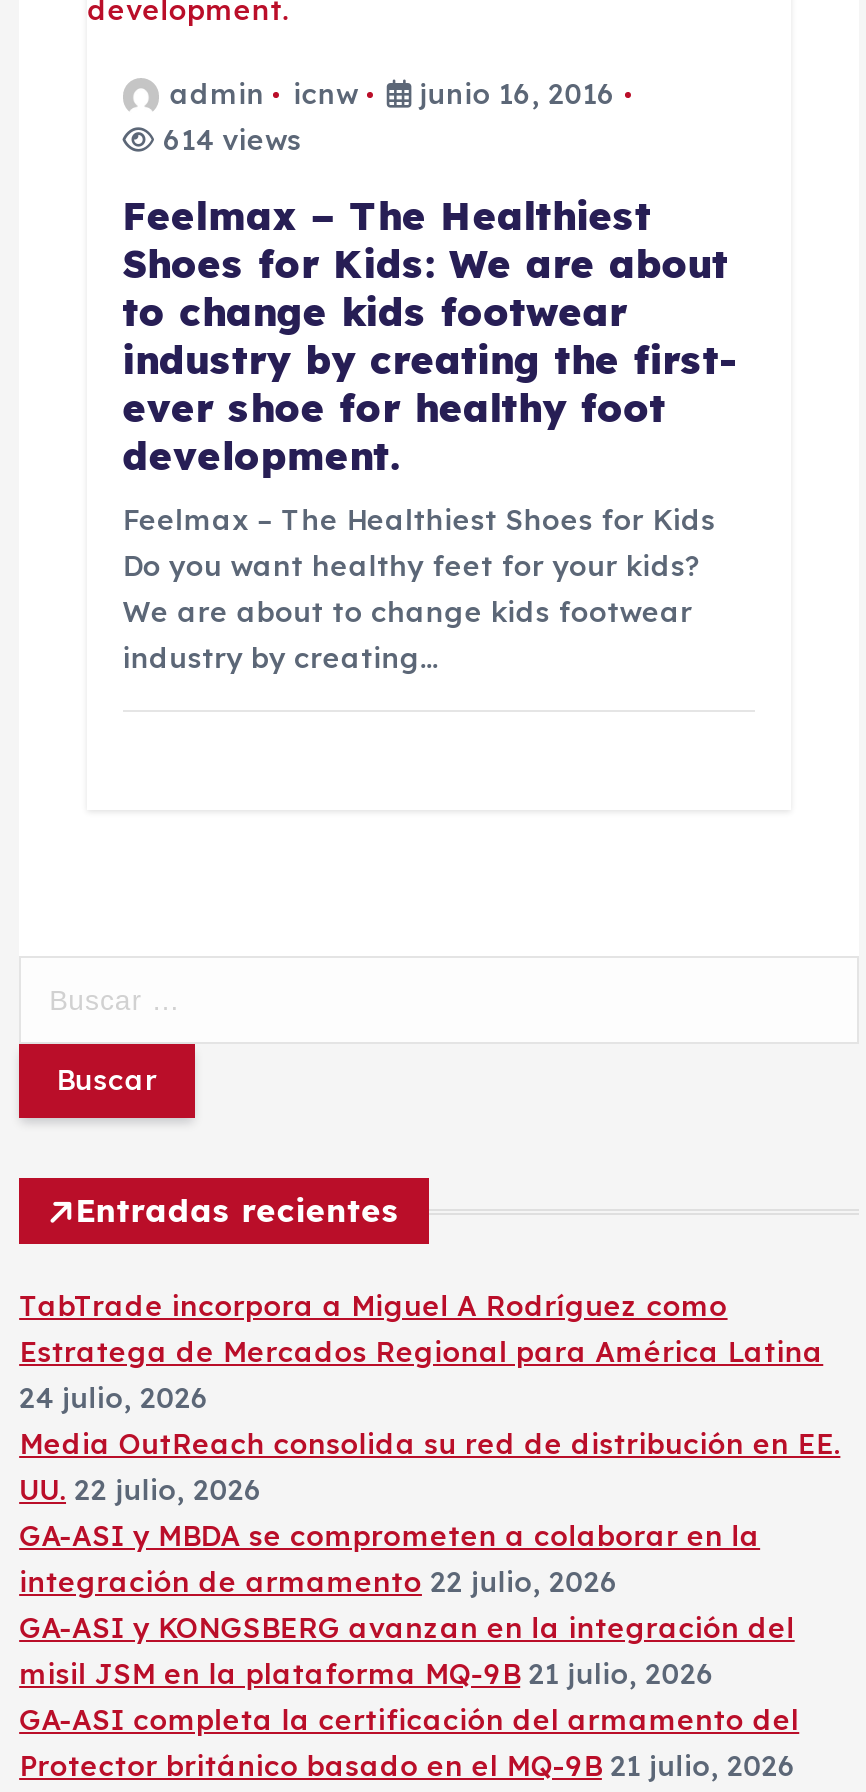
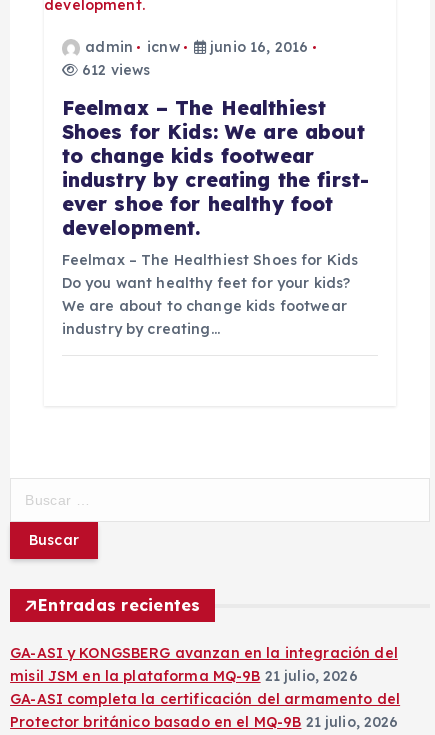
- 614 views
+ 612 views

- TabTrade incorpora a Miguel A Rodríguez como
- Estratega de Mercados Regional para América Latina
- 24 julio, 2026
- Media OutReach consolida su red de distribución en EE.
- UU. 22 julio, 2026
- GA-ASI y MBDA se comprometen a colaborar en la
- integración de armamento 22 julio, 2026
